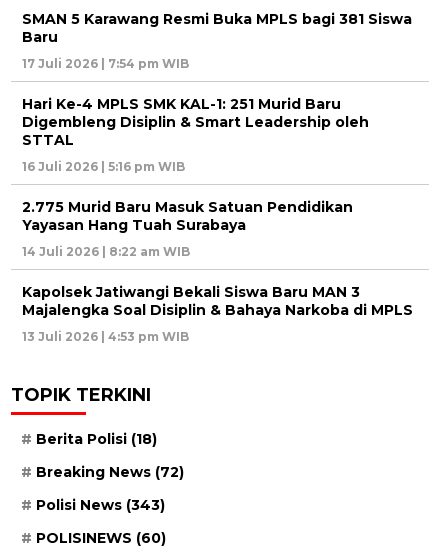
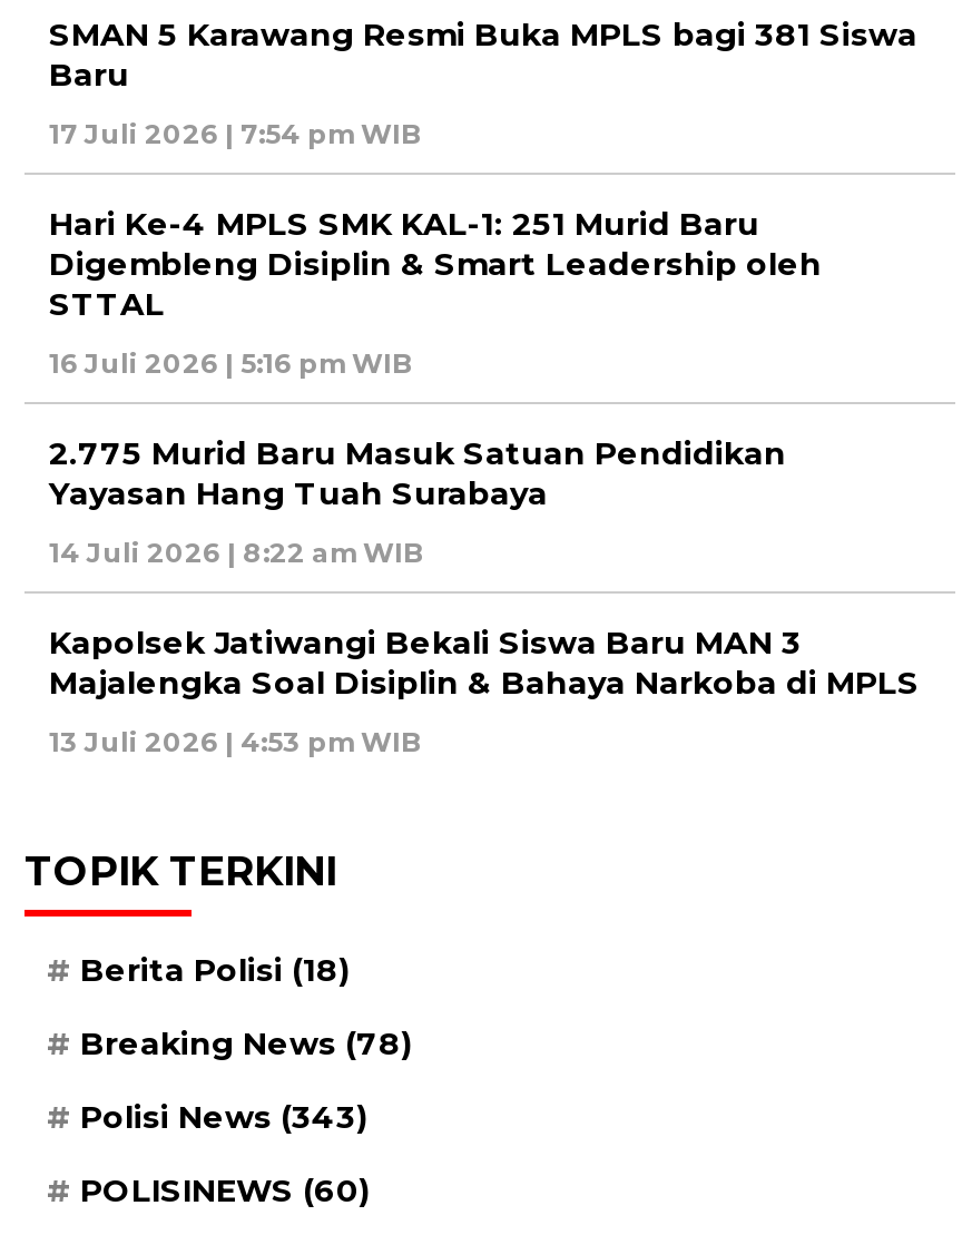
- Breaking News (72)
+ Breaking News (78)
